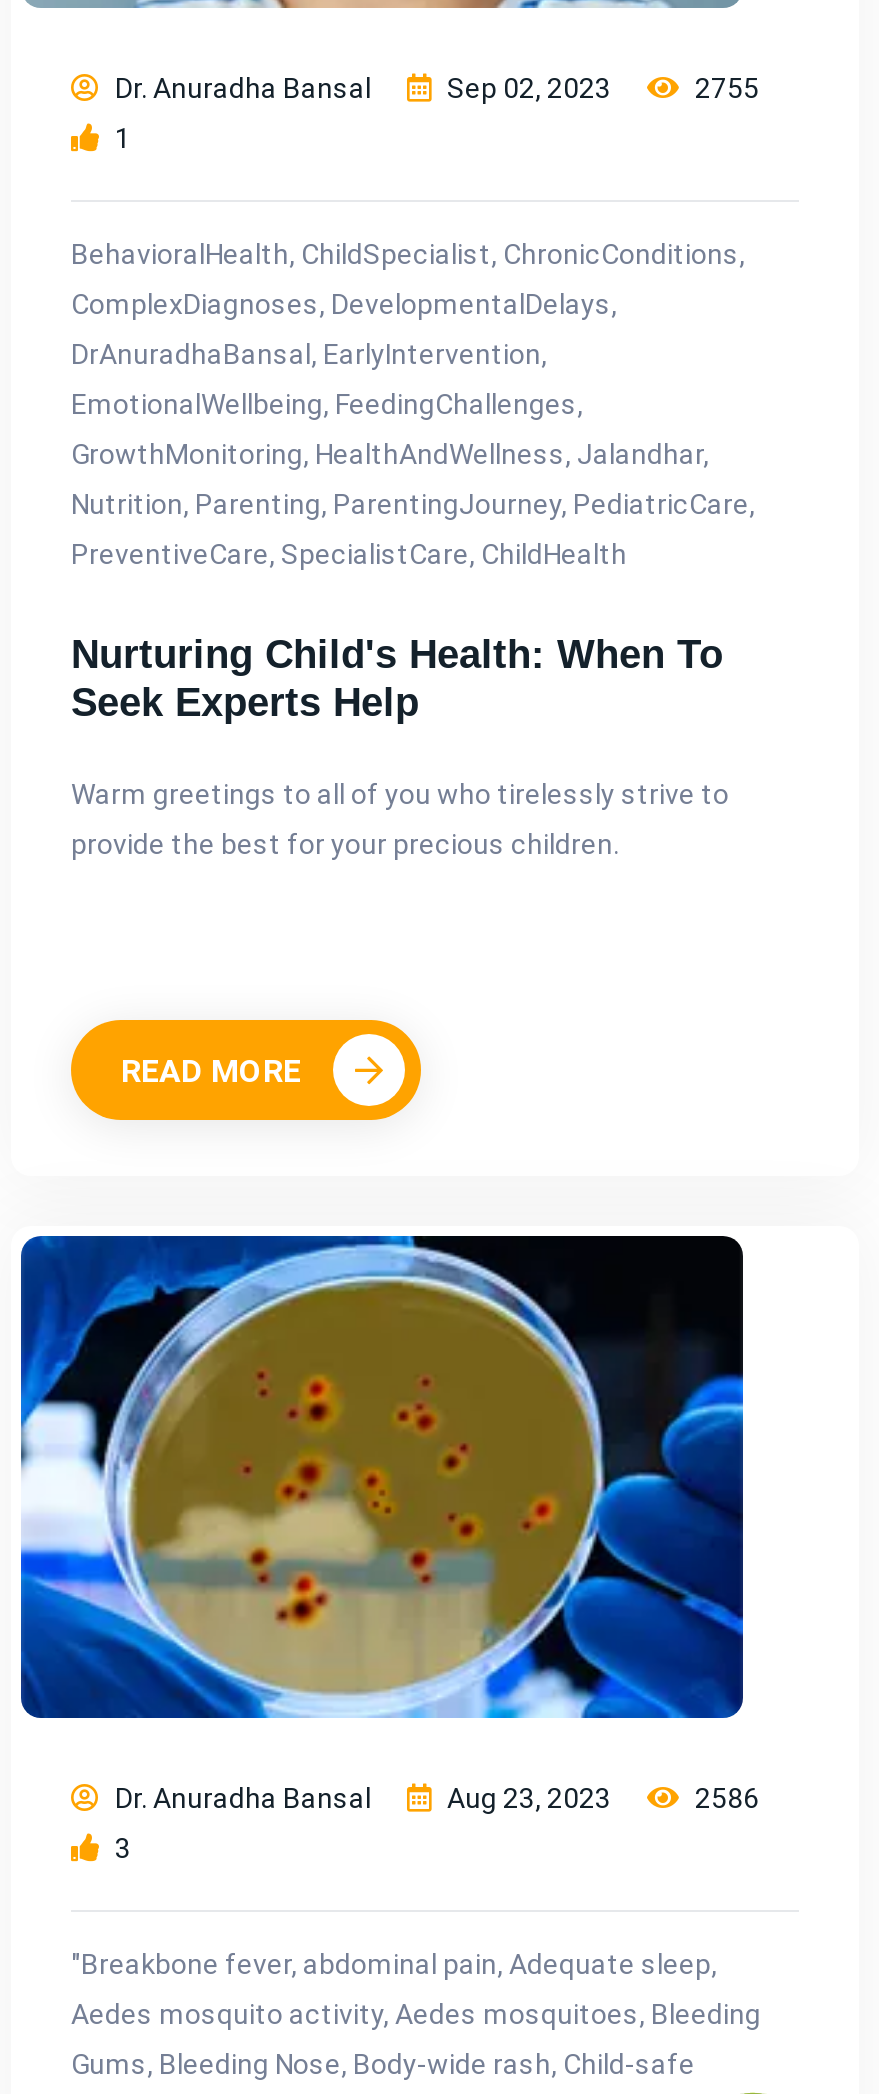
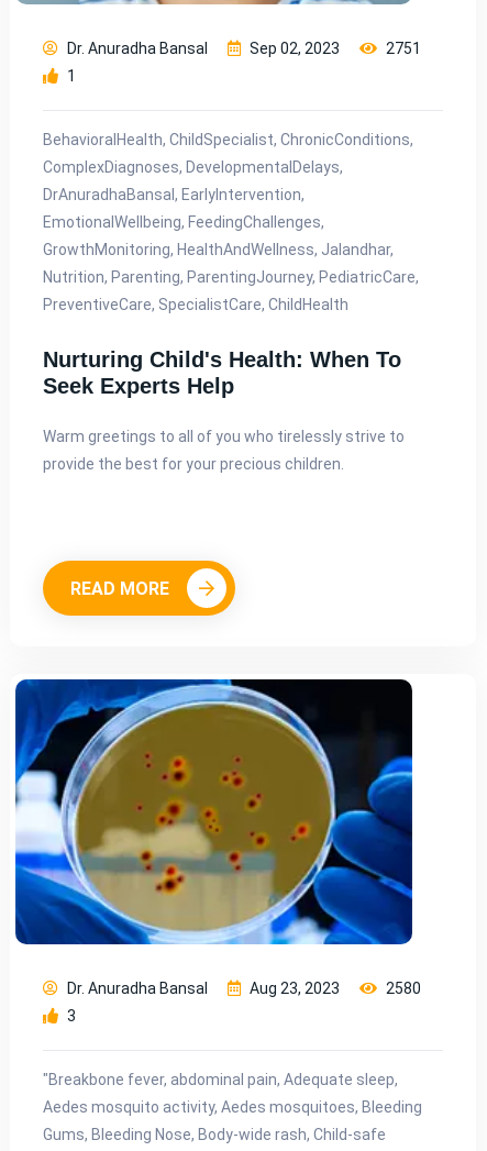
- 2755
+ 2751

- 2586
+ 2580
